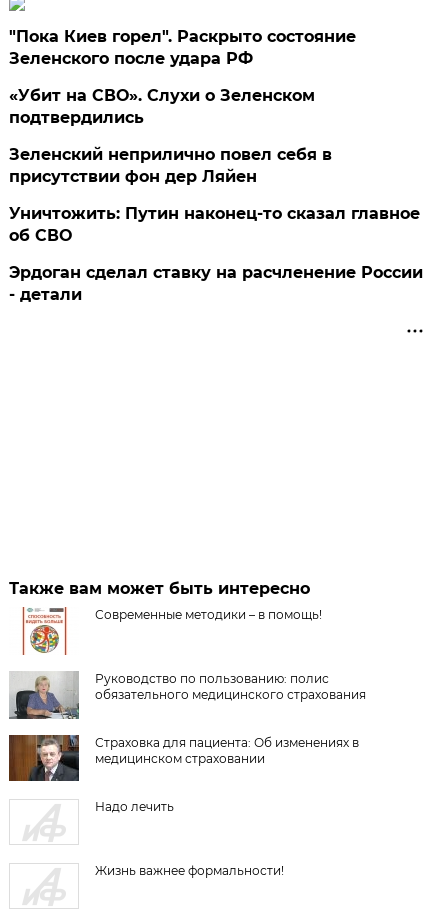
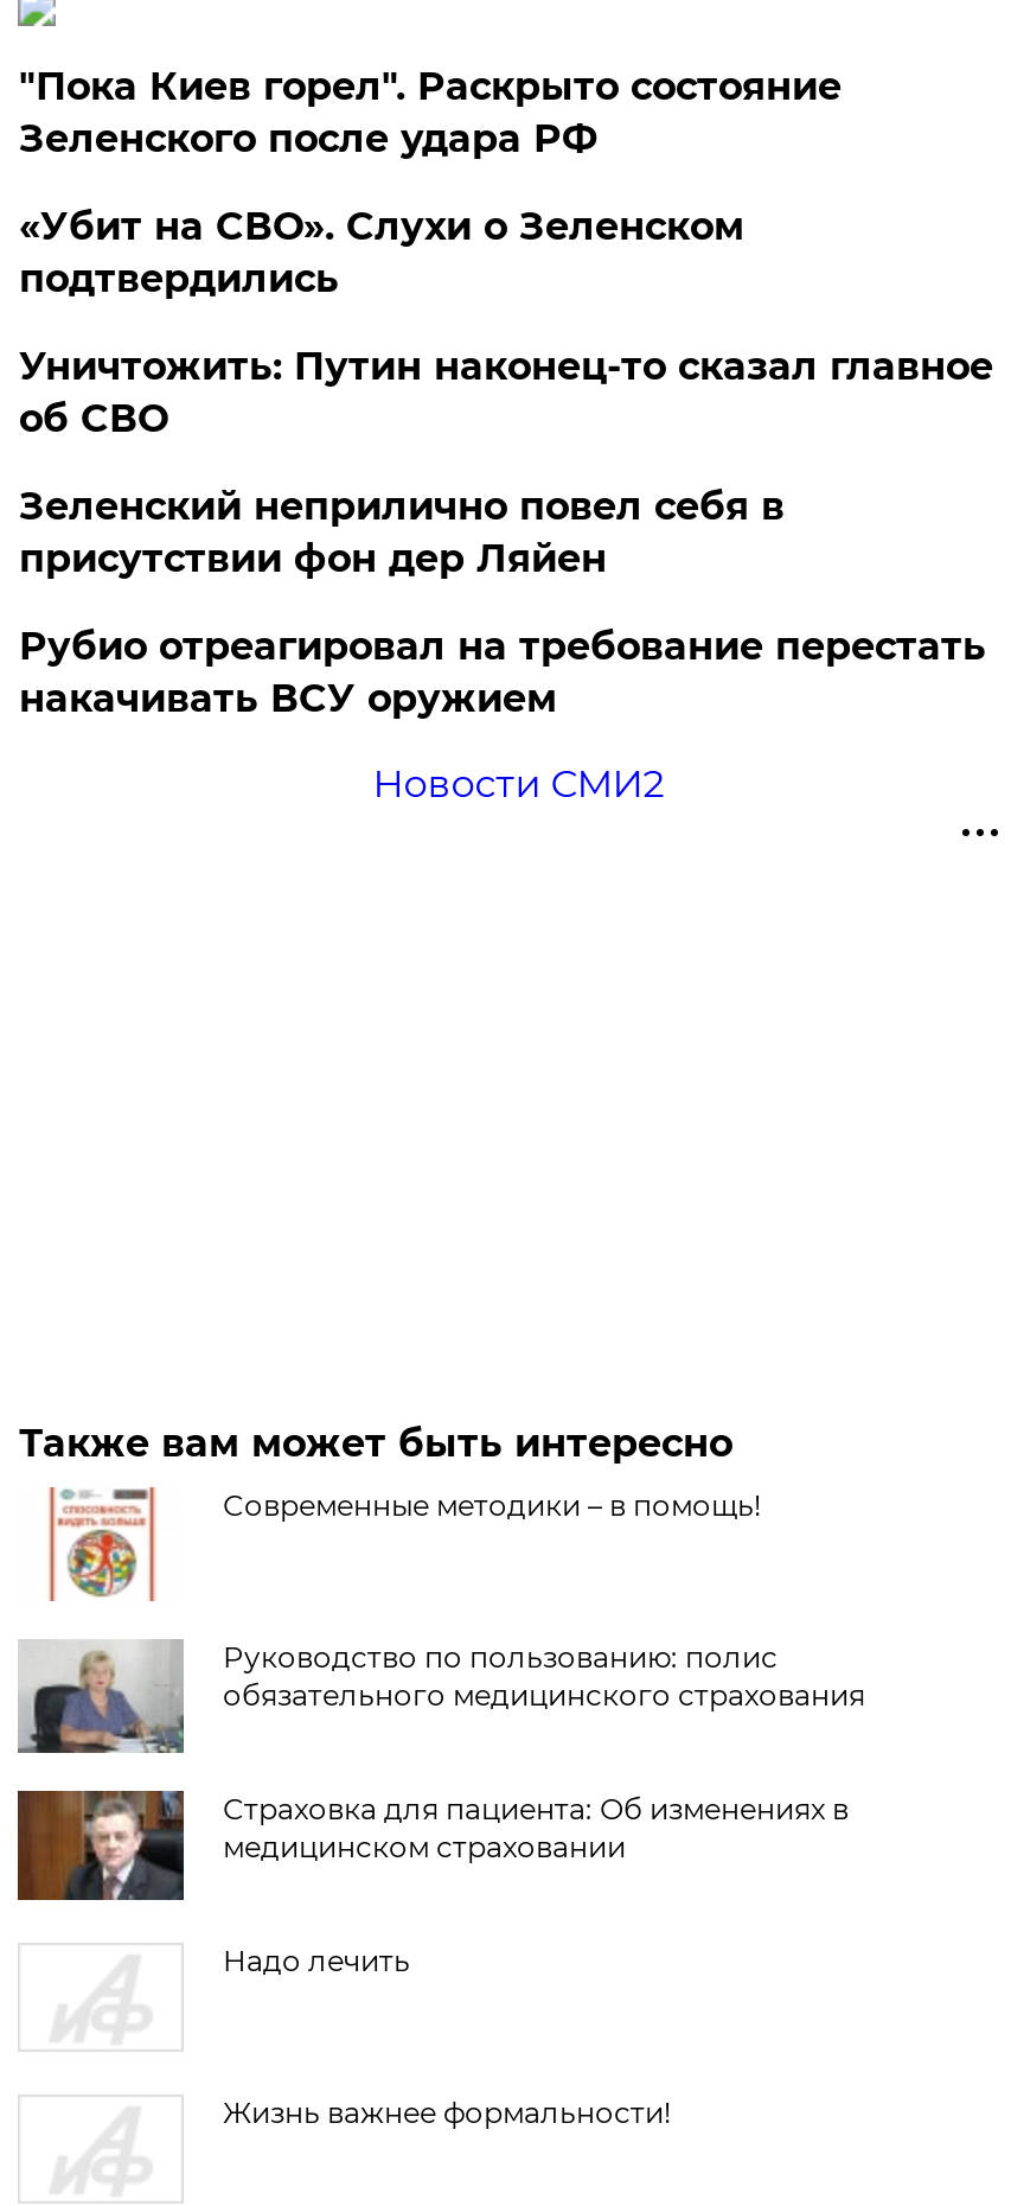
moved down: Зеленский неприлично повел cебя в | присутствии фон дер Ляйен

+ Рубио отреагировал на требование перестать
+ накачивать ВСУ оружием

moved up: Уничтожить: Путин наконец-то сказал главное | об СВО

- Эрдоган сделал ставку на расчленение России
- - детали
+ Новости СМИ2
